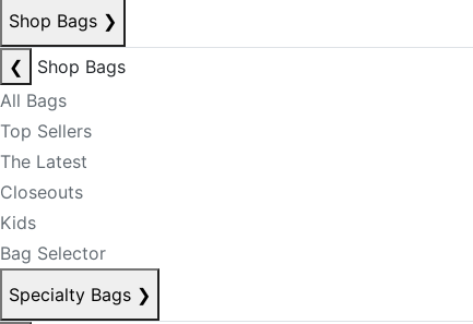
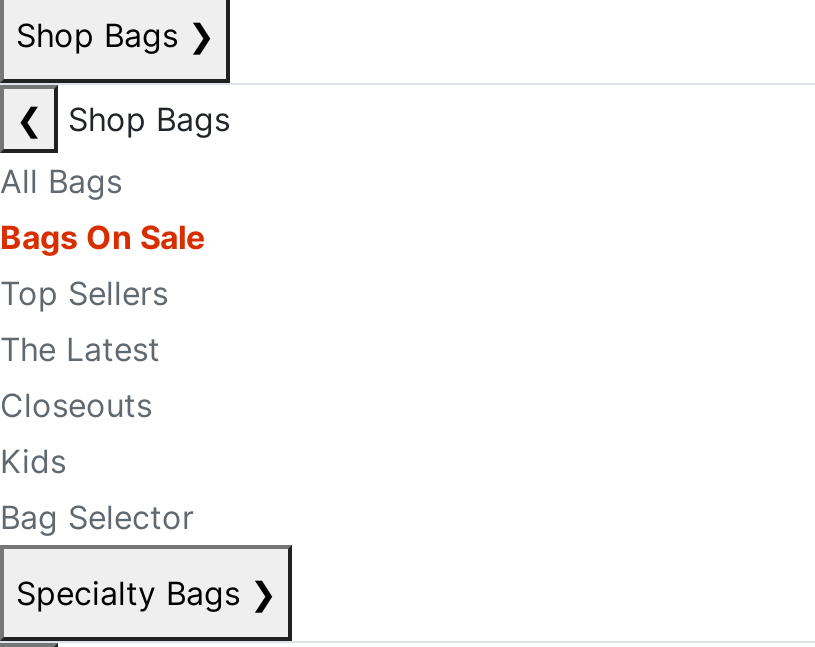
+ Bags On Sale
